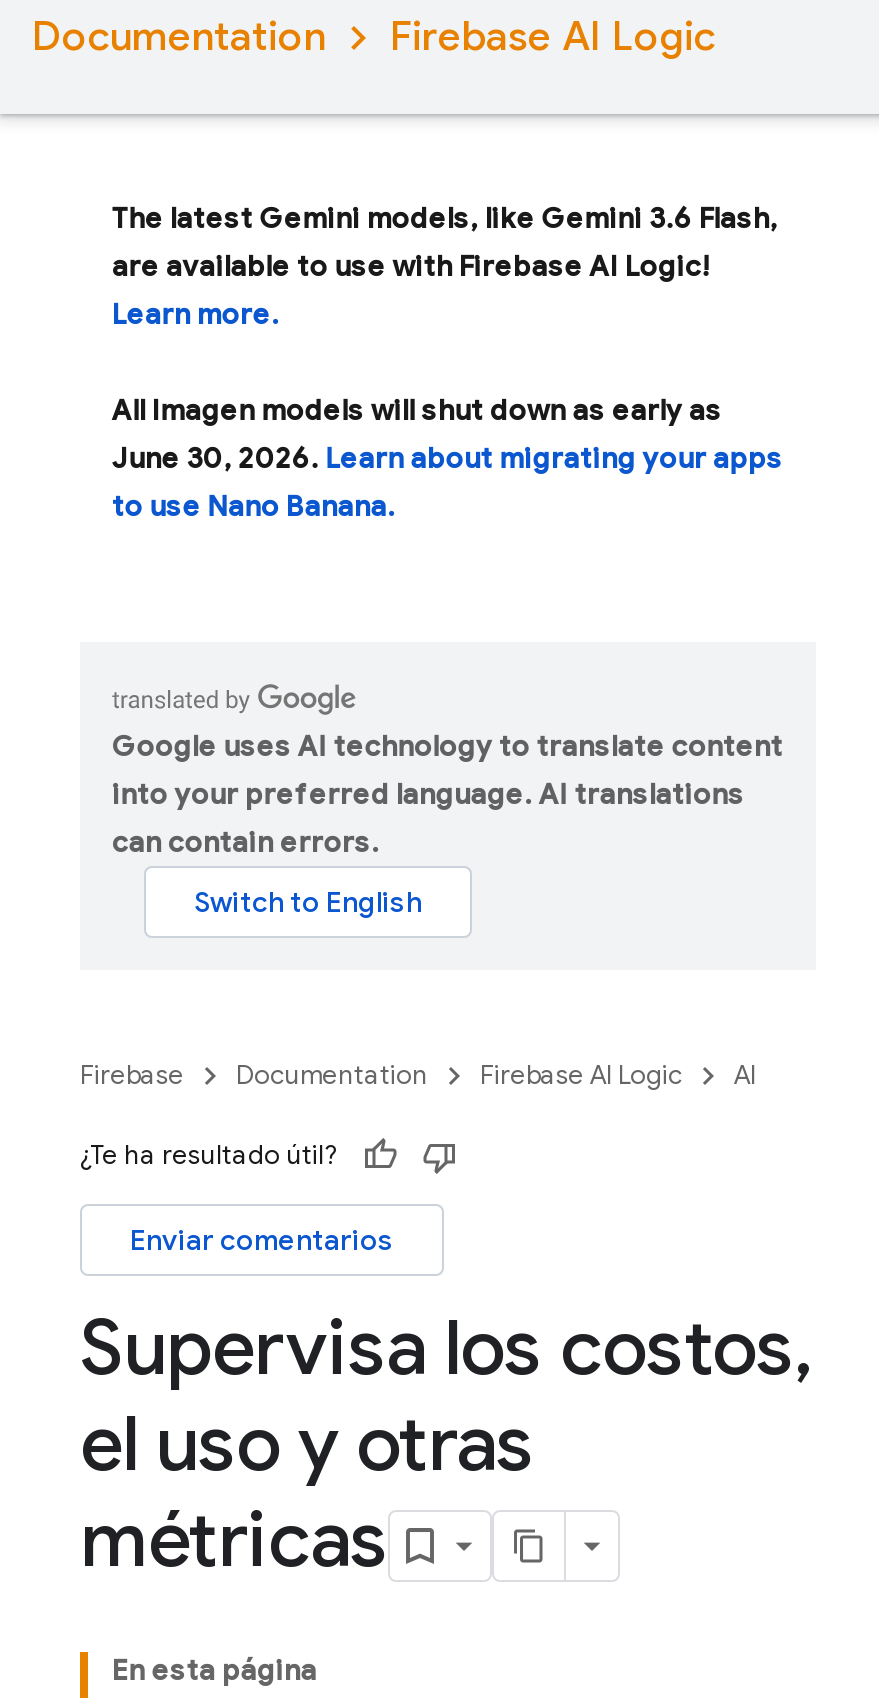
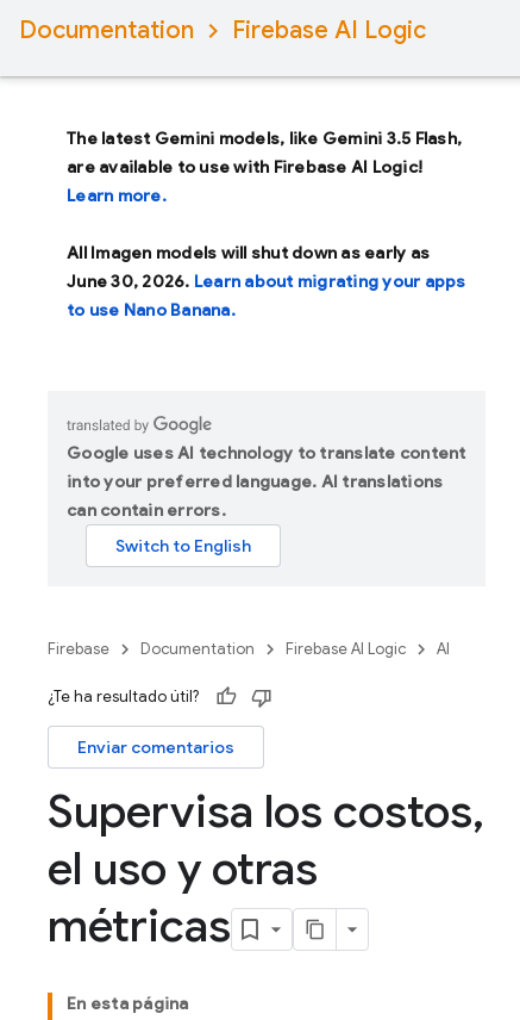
- The latest Gemini models, like Gemini 3.6 Flash,
+ The latest Gemini models, like Gemini 3.5 Flash,
